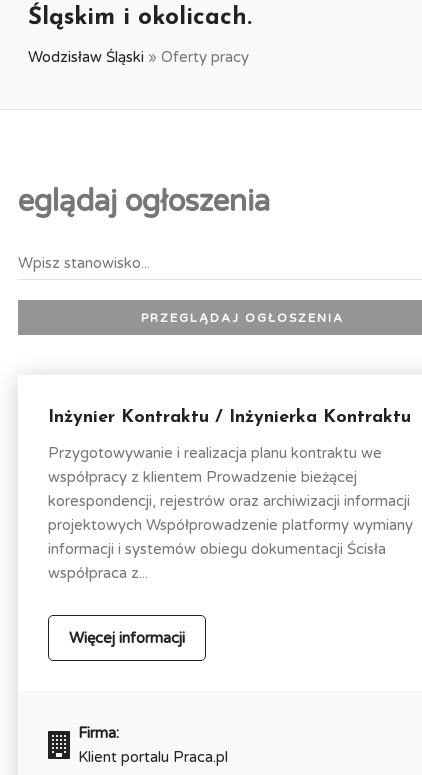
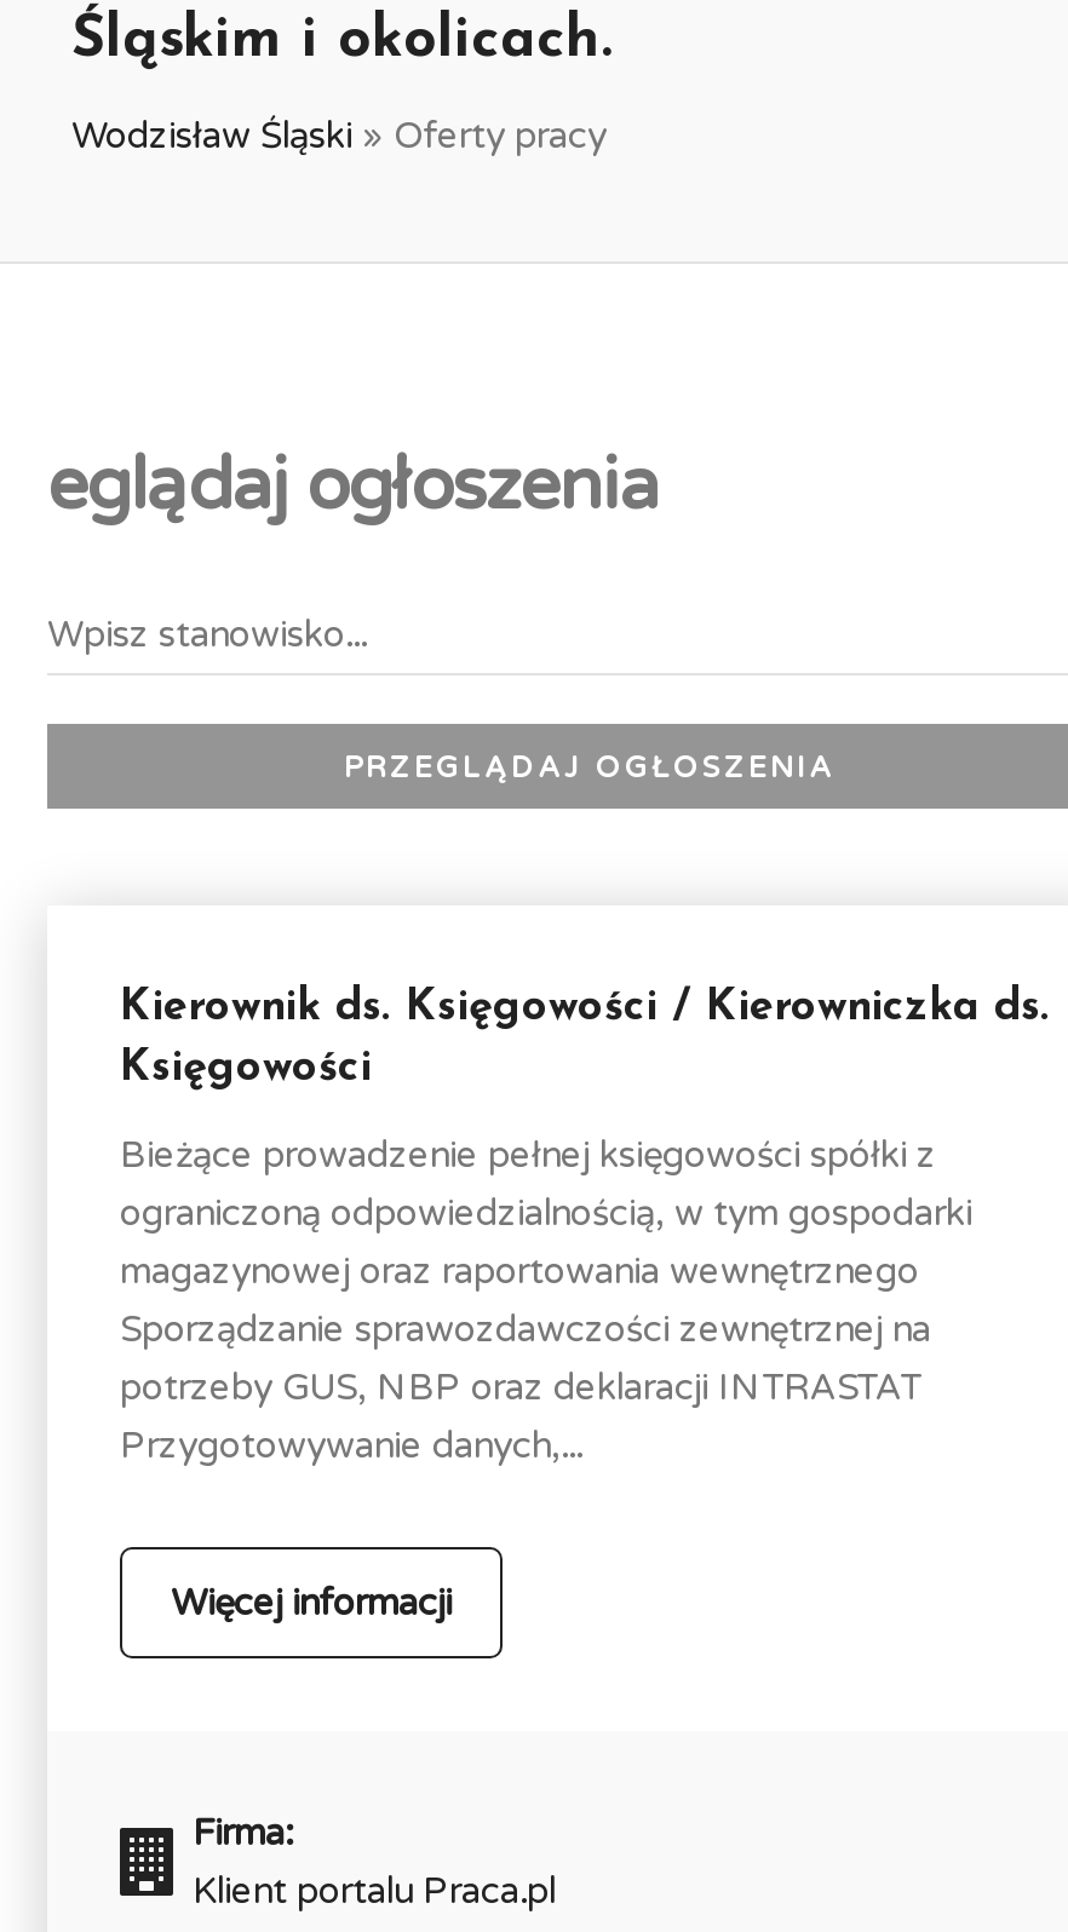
- Inżynier Kontraktu / Inżynierka Kontraktu
+ Kierownik ds. Księgowości / Kierowniczka ds.
+ Księgowości

- Przygotowywanie i realizacja planu kontraktu we
- współpracy z klientem Prowadzenie bieżącej
- korespondencji, rejestrów oraz archiwizacji informacji
- projektowych Współprowadzenie platformy wymiany
- informacji i systemów obiegu dokumentacji Ścisła
- współpraca z...
+ Bieżące prowadzenie pełnej księgowości spółki z
+ ograniczoną odpowiedzialnością, w tym gospodarki
+ magazynowej oraz raportowania wewnętrznego
+ Sporządzanie sprawozdawczości zewnętrznej na
+ potrzeby GUS, NBP oraz deklaracji INTRASTAT
+ Przygotowywanie danych,...
